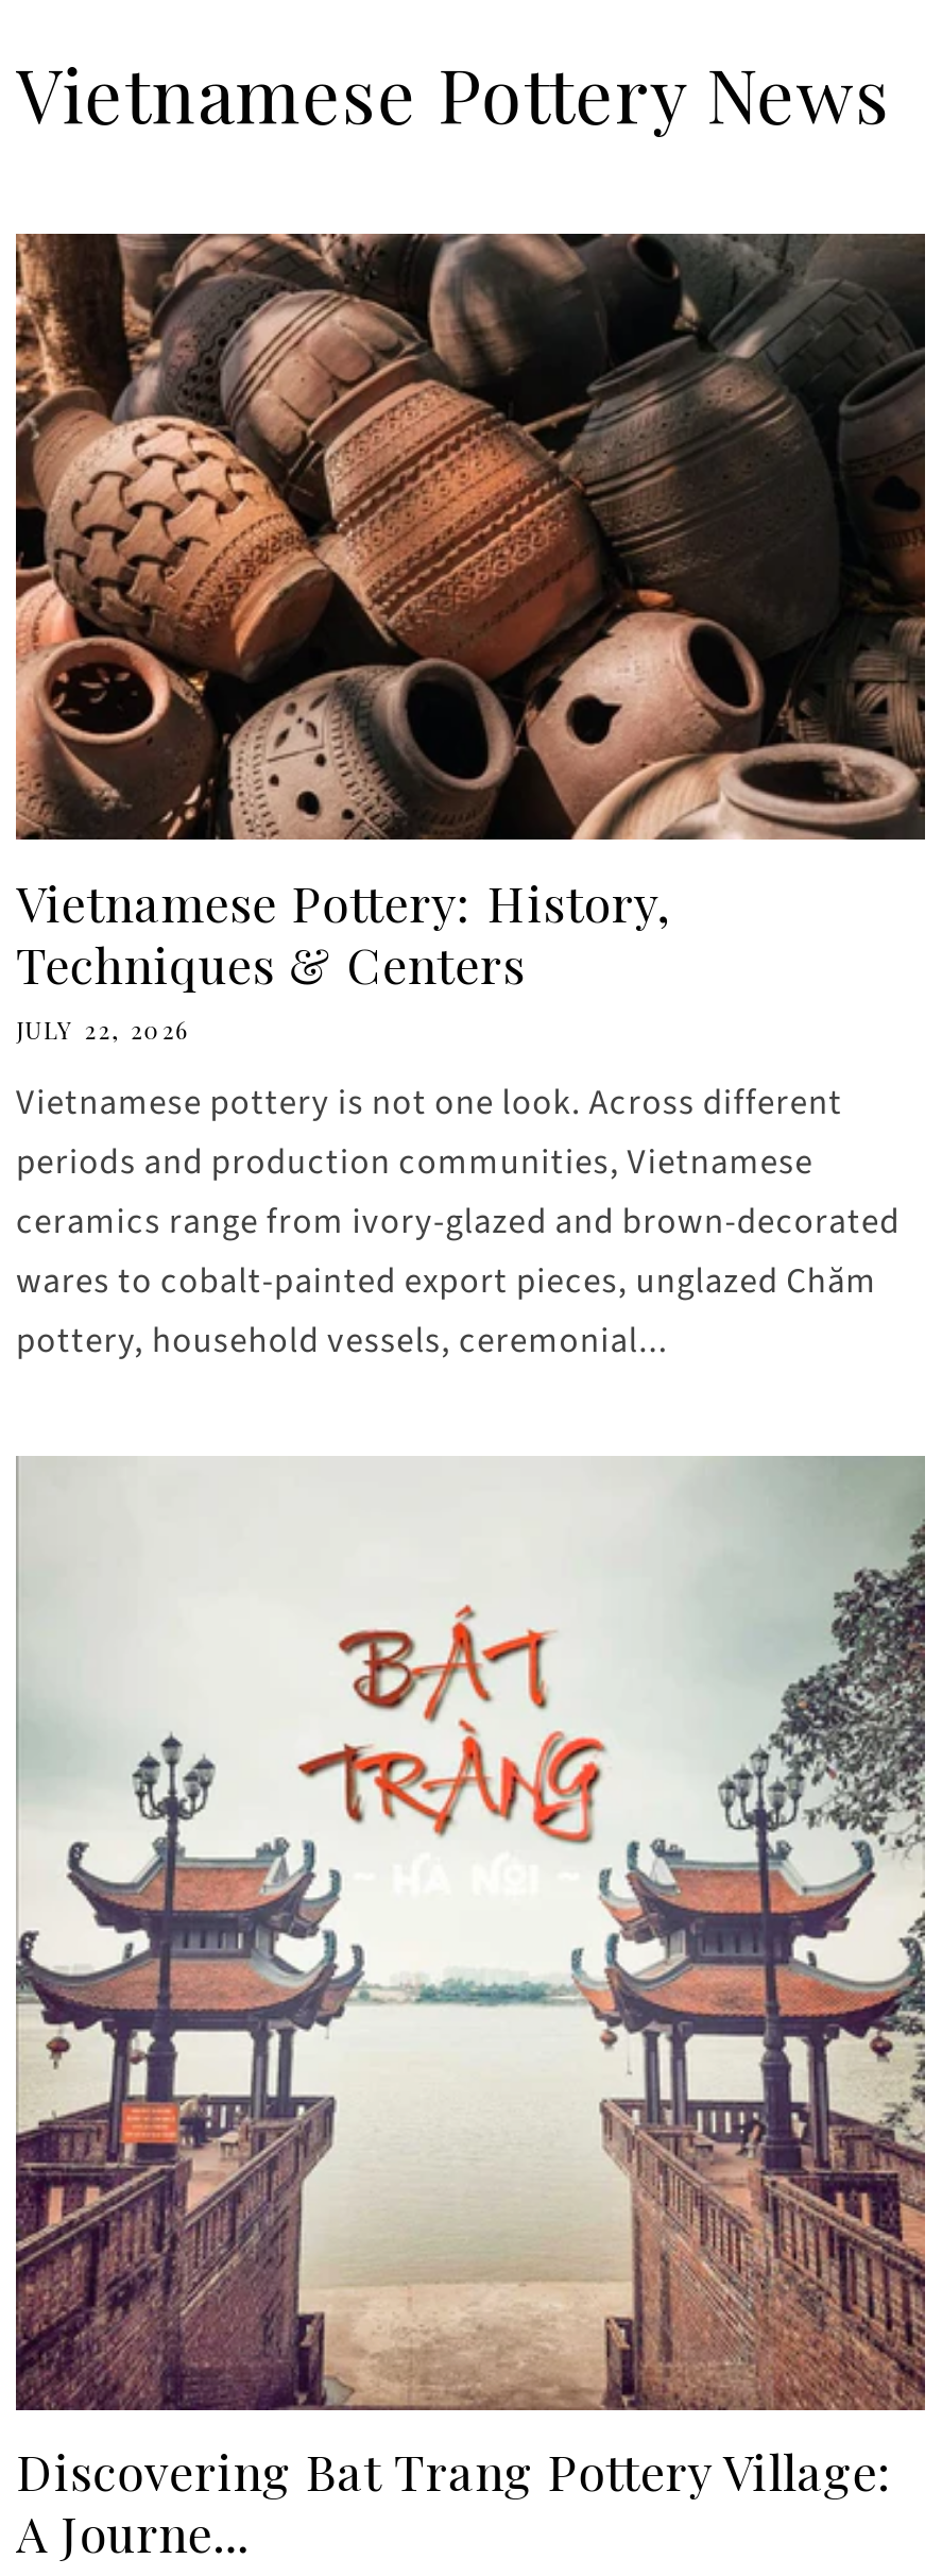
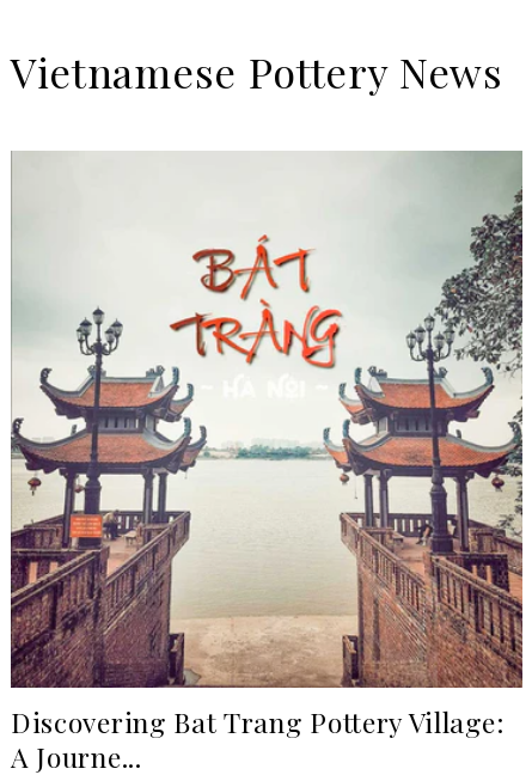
- [image]
- Vietnamese Pottery: History,
- Techniques & Centers
- JULY 22, 2026
- Vietnamese pottery is not one look. Across different
- periods and production communities, Vietnamese
- ceramics range from ivory-glazed and brown-decorated
- wares to cobalt-painted export pieces, unglazed Chăm
- pottery, household vessels, ceremonial...
